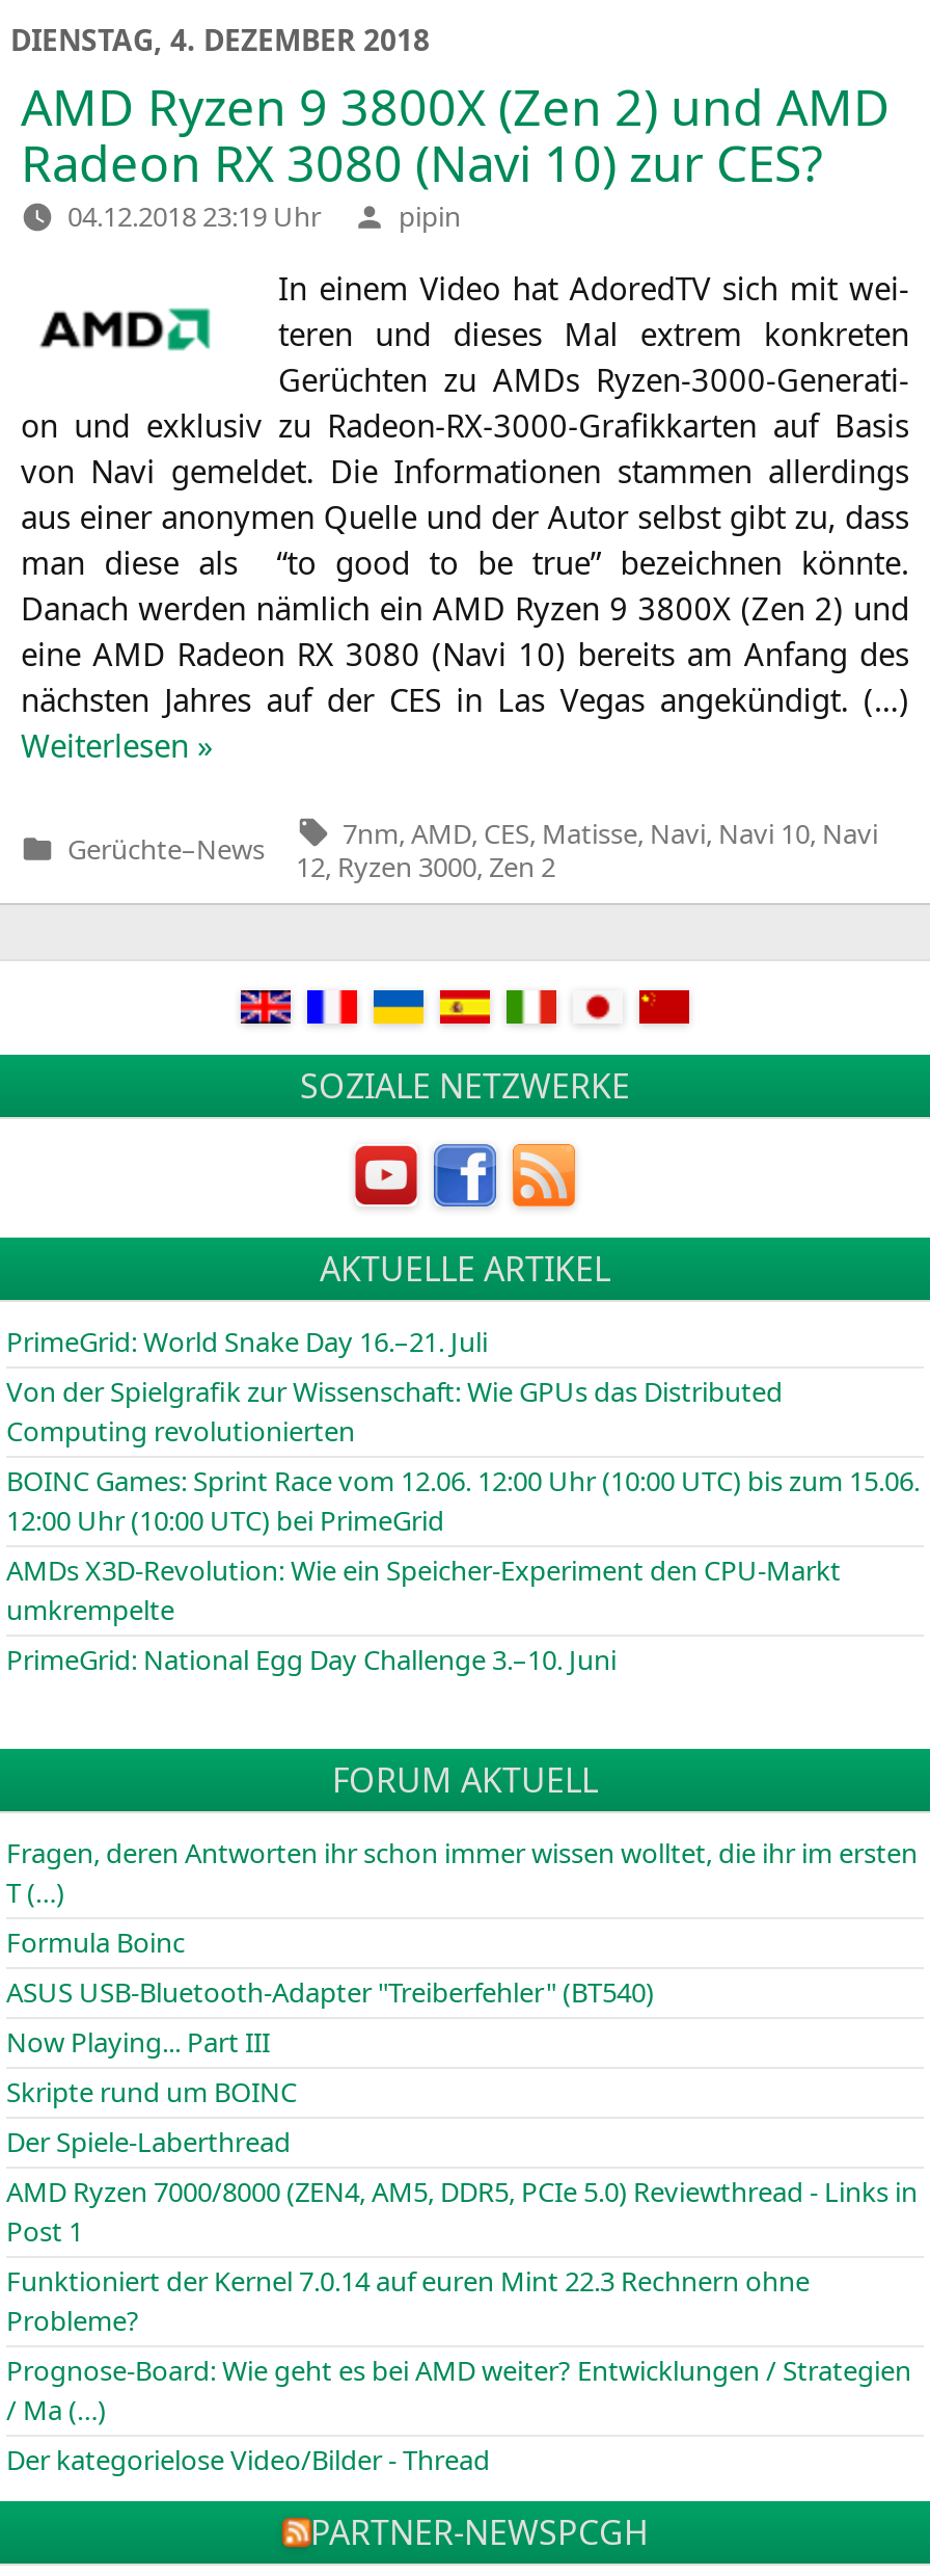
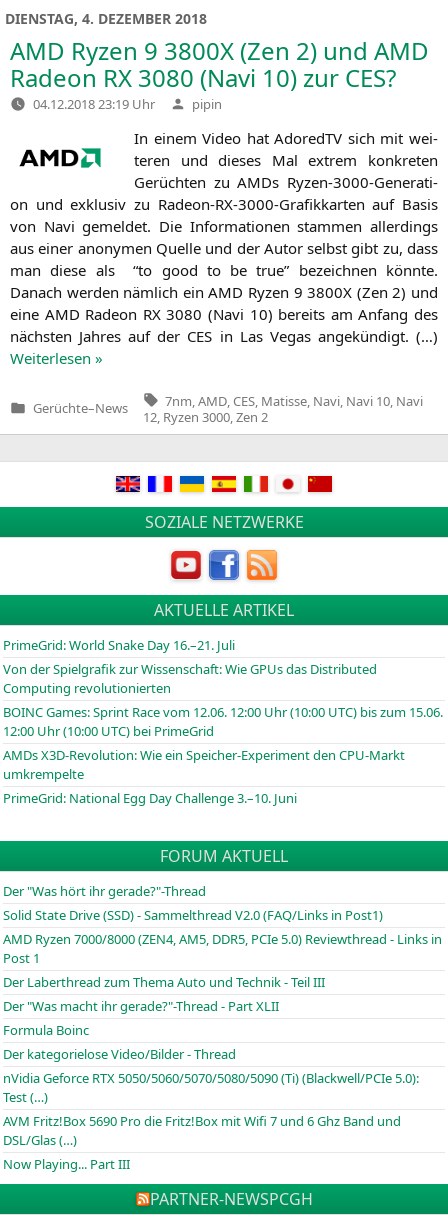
- Fragen, deren Antworten ihr schon immer wissen wolltet, die ihr im ersten
- T (…)
- ASUS USB-Bluetooth-Adapter "Treiberfehler" (BT540)
- Skripte rund um BOINC
- Der Spiele-Laberthread
+ Der "Was hört ihr gerade?"-Thread
+ Solid State Drive (SSD) - Sammelthread V2.0 (FAQ/Links in Post1)

moved down: Formula Boinc

moved down: Now Playing... Part III

moved up: AMD Ryzen 7000/8000 (ZEN4, AM5, DDR5, PCIe 5.0) Reviewthread - Links in | Post 1

- Funktioniert der Kernel 7.0.14 auf euren Mint 22.3 Rechnern ohne
- Probleme?
- Prognose-Board: Wie geht es bei AMD weiter? Entwicklungen / Strategien
- / Ma (…)
+ Der Laberthread zum Thema Auto und Technik - Teil III
+ Der "Was macht ihr gerade?"-Thread - Part XLII

moved up: Der kategorielose Video/Bilder - Thread

+ nVidia Geforce RTX 5050/5060/5070/5080/5090 (Ti) (Blackwell/PCIe 5.0):
+ Test (…)
+ AVM Fritz!Box 5690 Pro die Fritz!Box mit Wifi 7 und 6 Ghz Band und
+ DSL/Glas (…)
